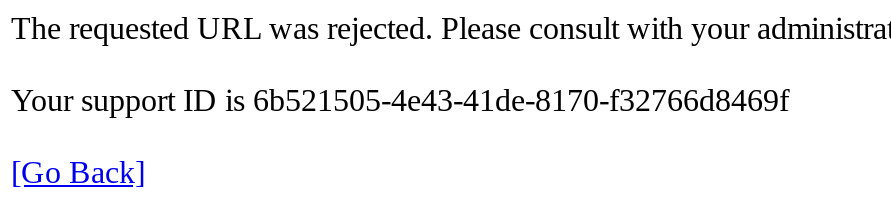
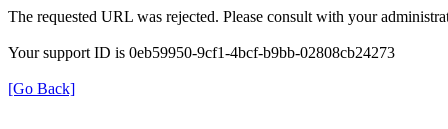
- Your support ID is 6b521505-4e43-41de-8170-f32766d8469f
+ Your support ID is 0eb59950-9cf1-4bcf-b9bb-02808cb24273
